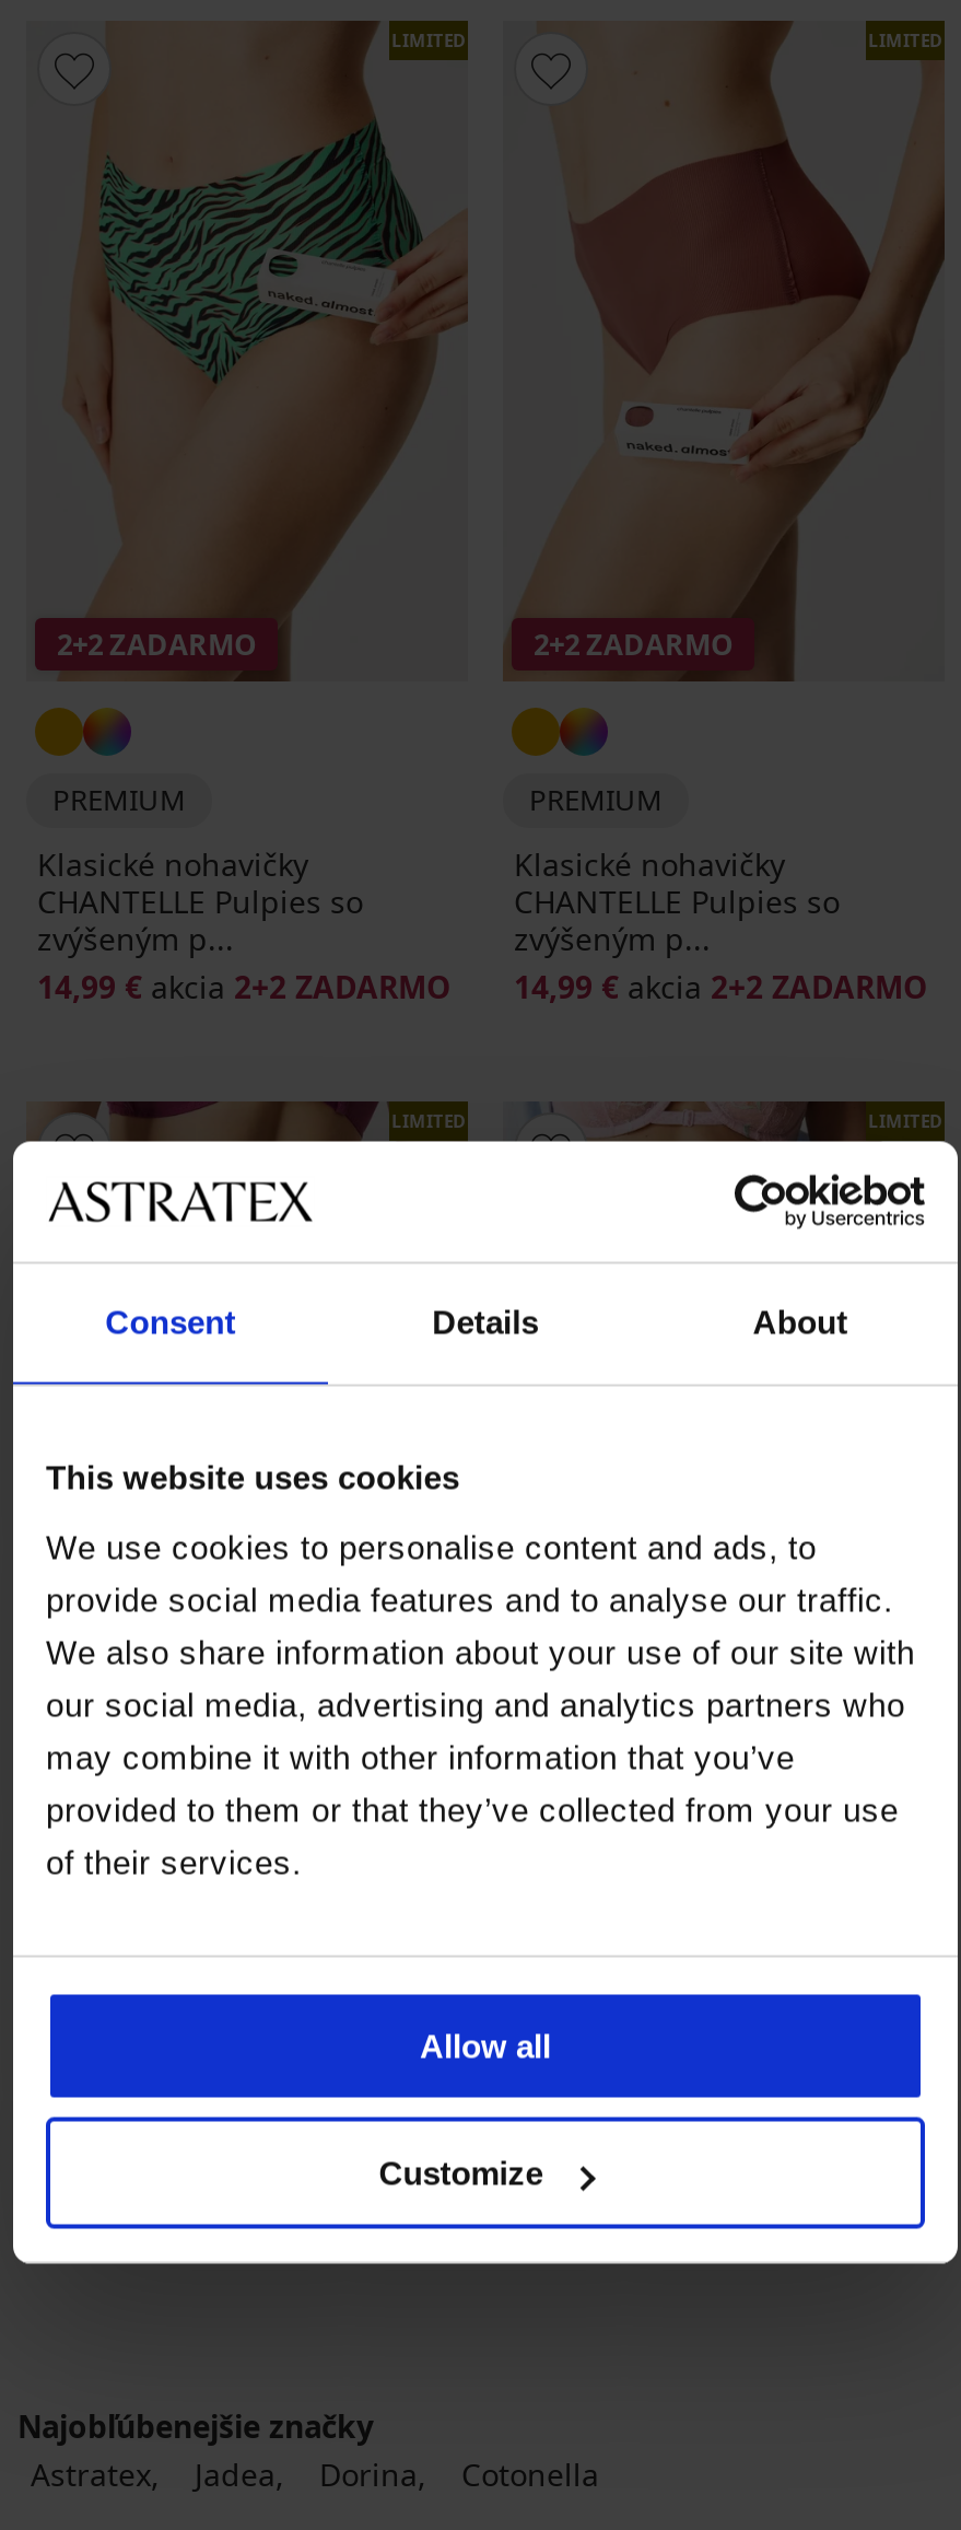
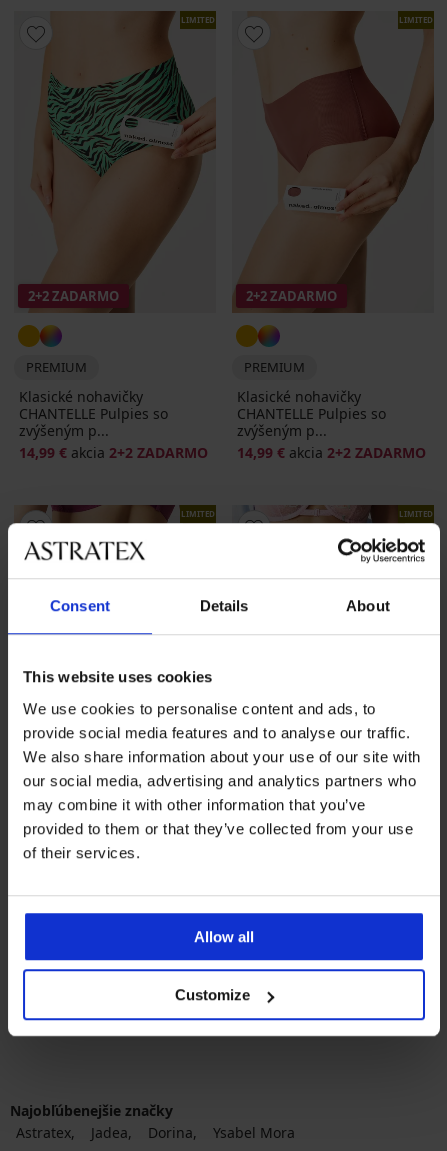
- Cotonella
+ Ysabel Mora
